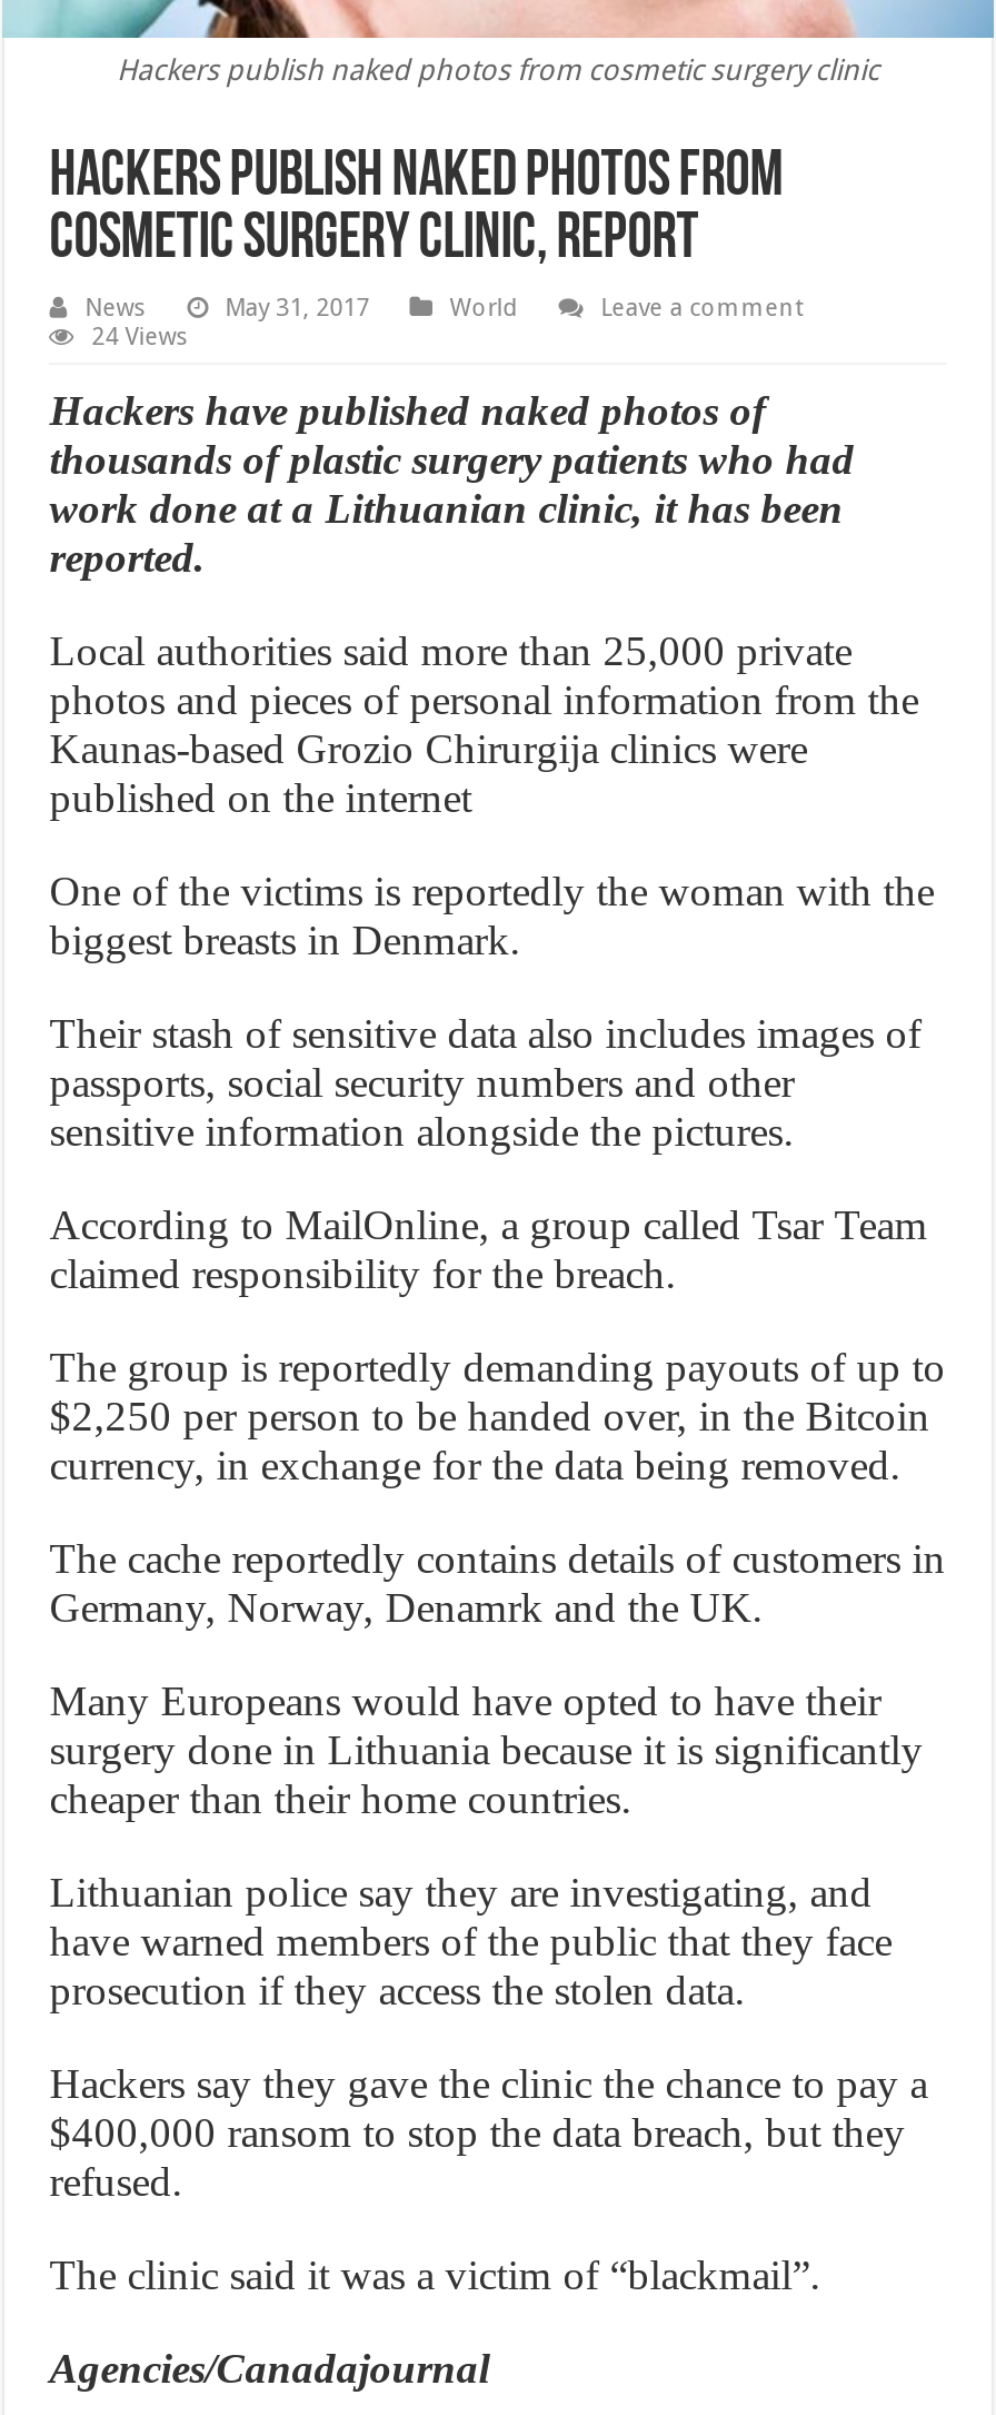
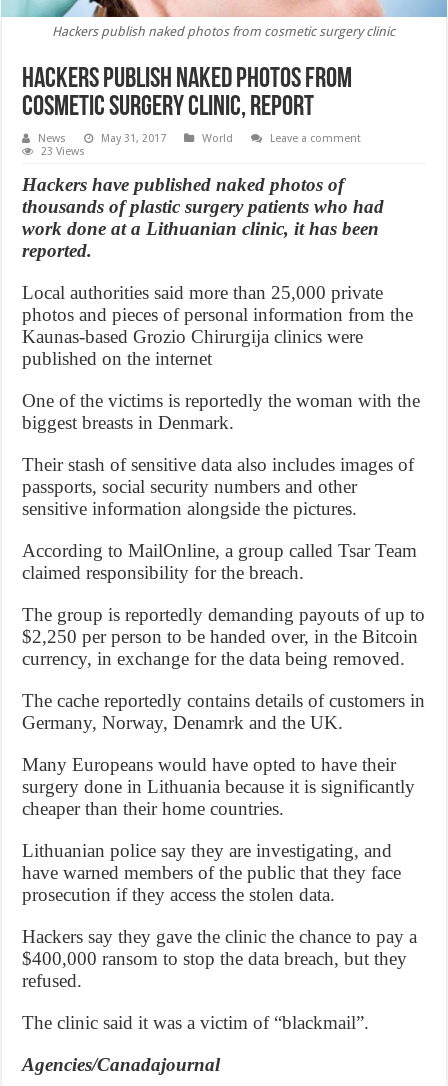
- 24 Views
+ 23 Views
